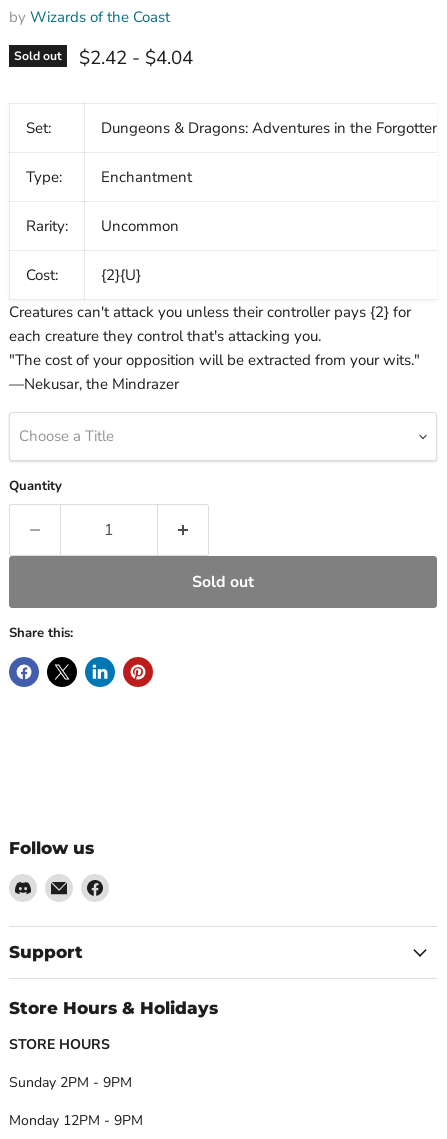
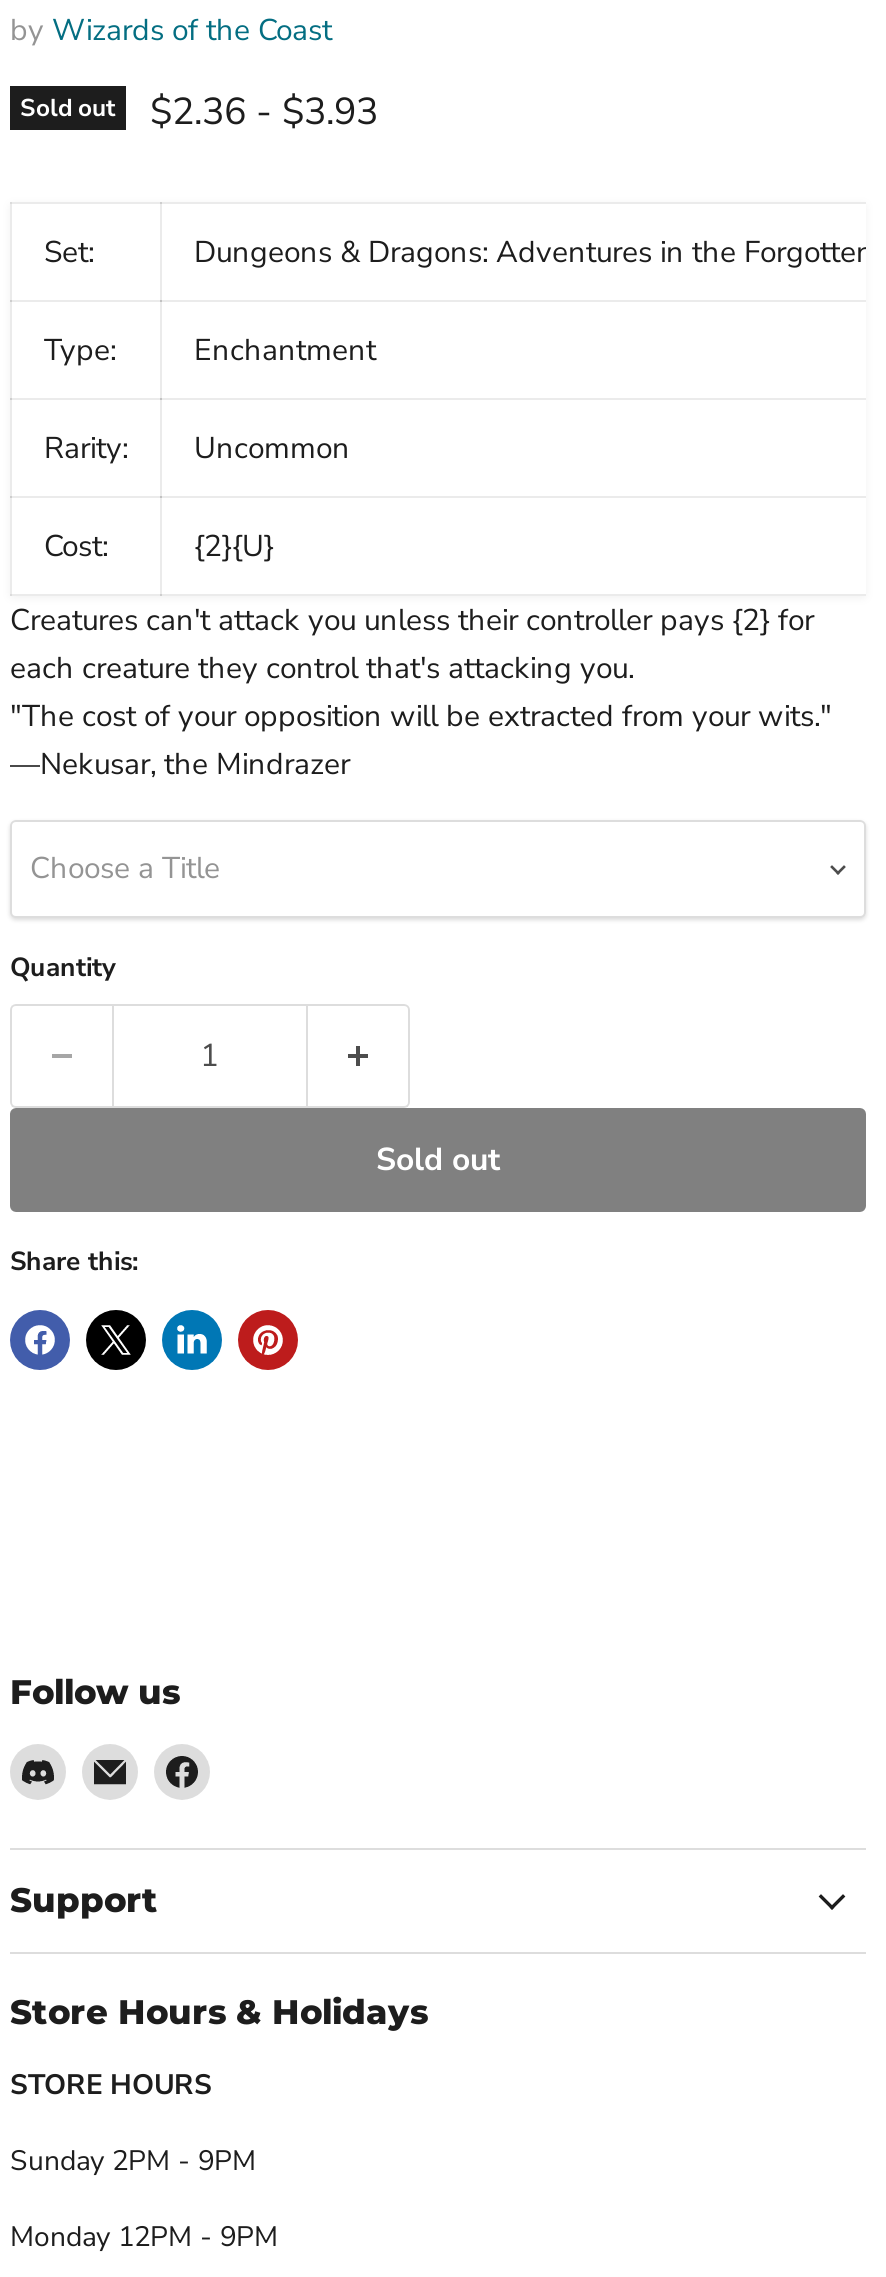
- Sold out $2.42 - $4.04
+ Sold out $2.36 - $3.93
